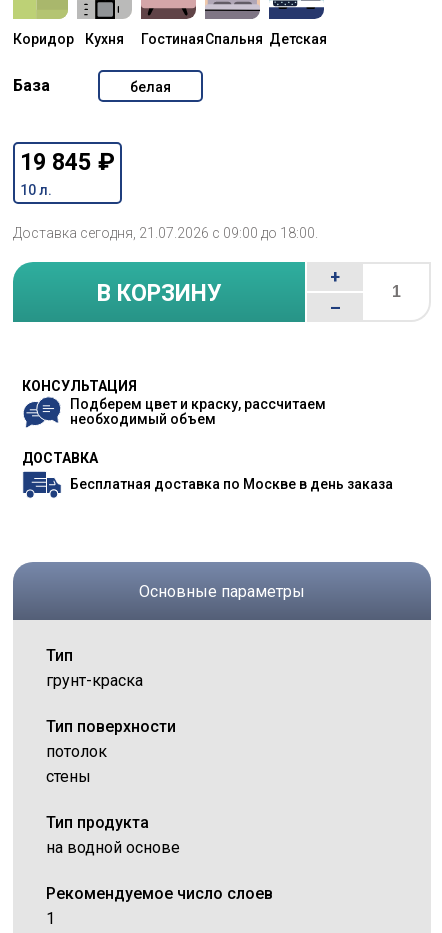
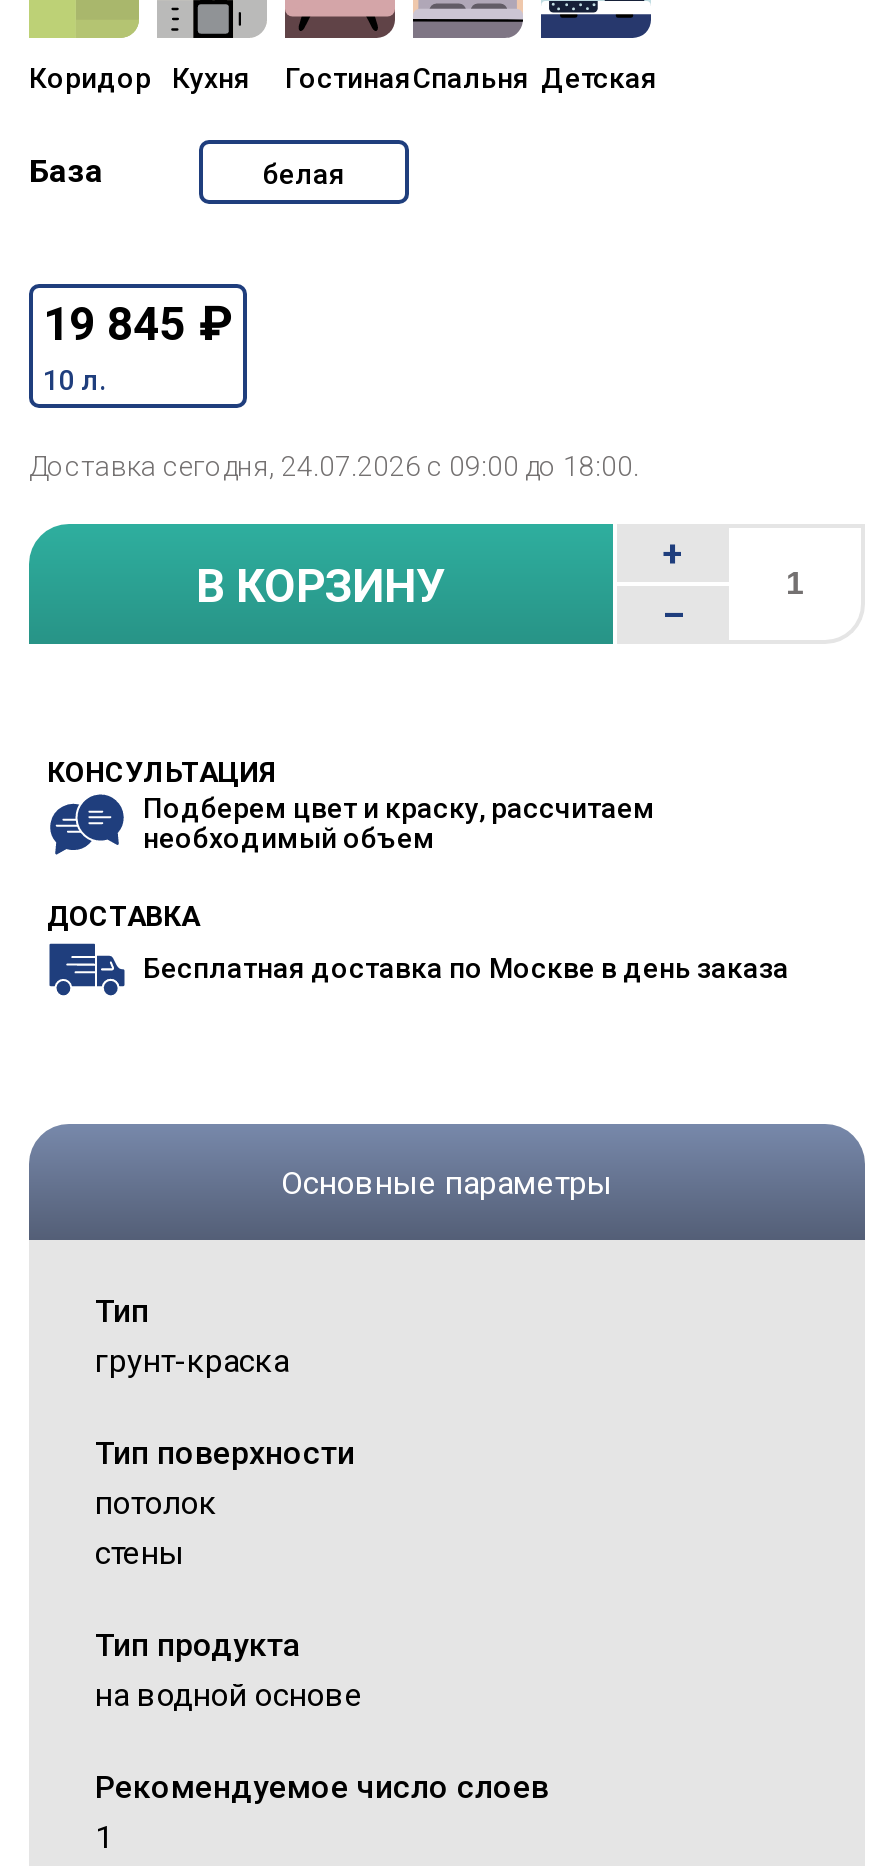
- Доставка сегодня, 21.07.2026 с 09:00 до 18:00.
+ Доставка сегодня, 24.07.2026 с 09:00 до 18:00.
